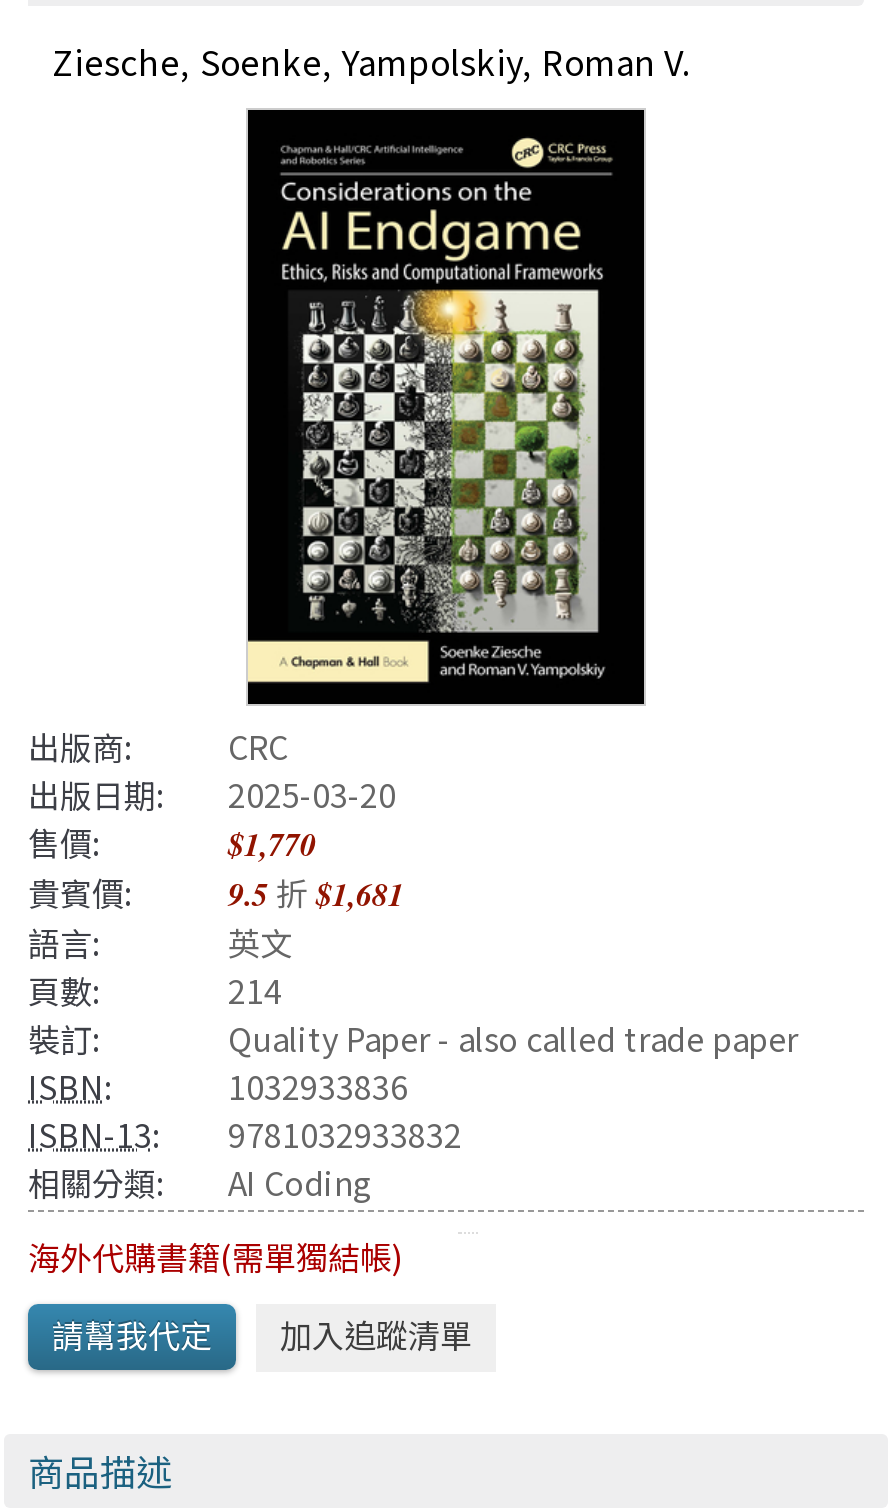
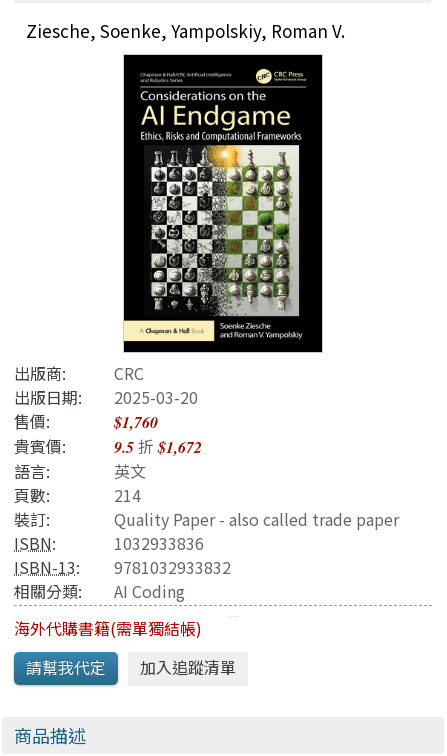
- $1,770
+ $1,760

- 貴賓價: 9.5折$1,681
+ 貴賓價: 9.5折$1,672
